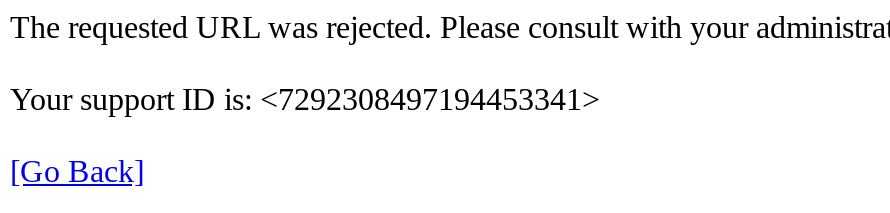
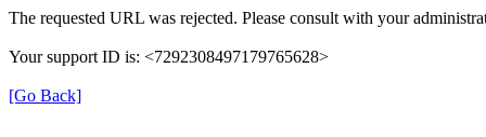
- Your support ID is: <7292308497194453341>
+ Your support ID is: <7292308497179765628>
